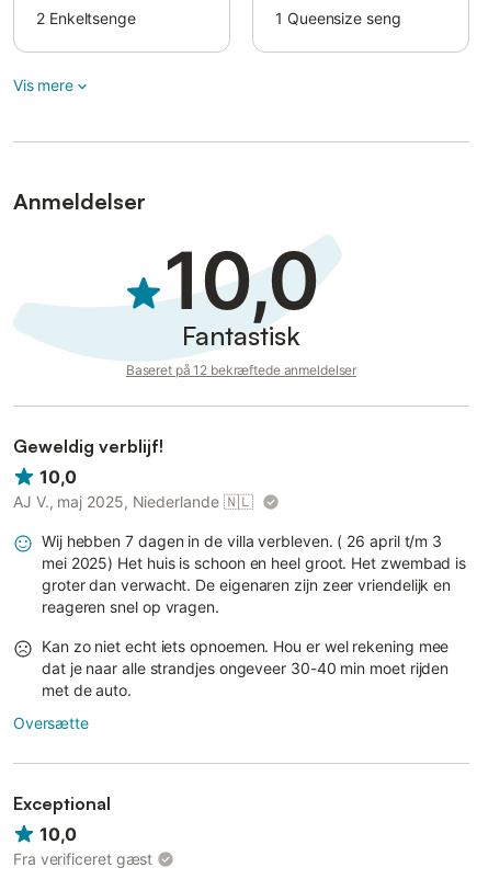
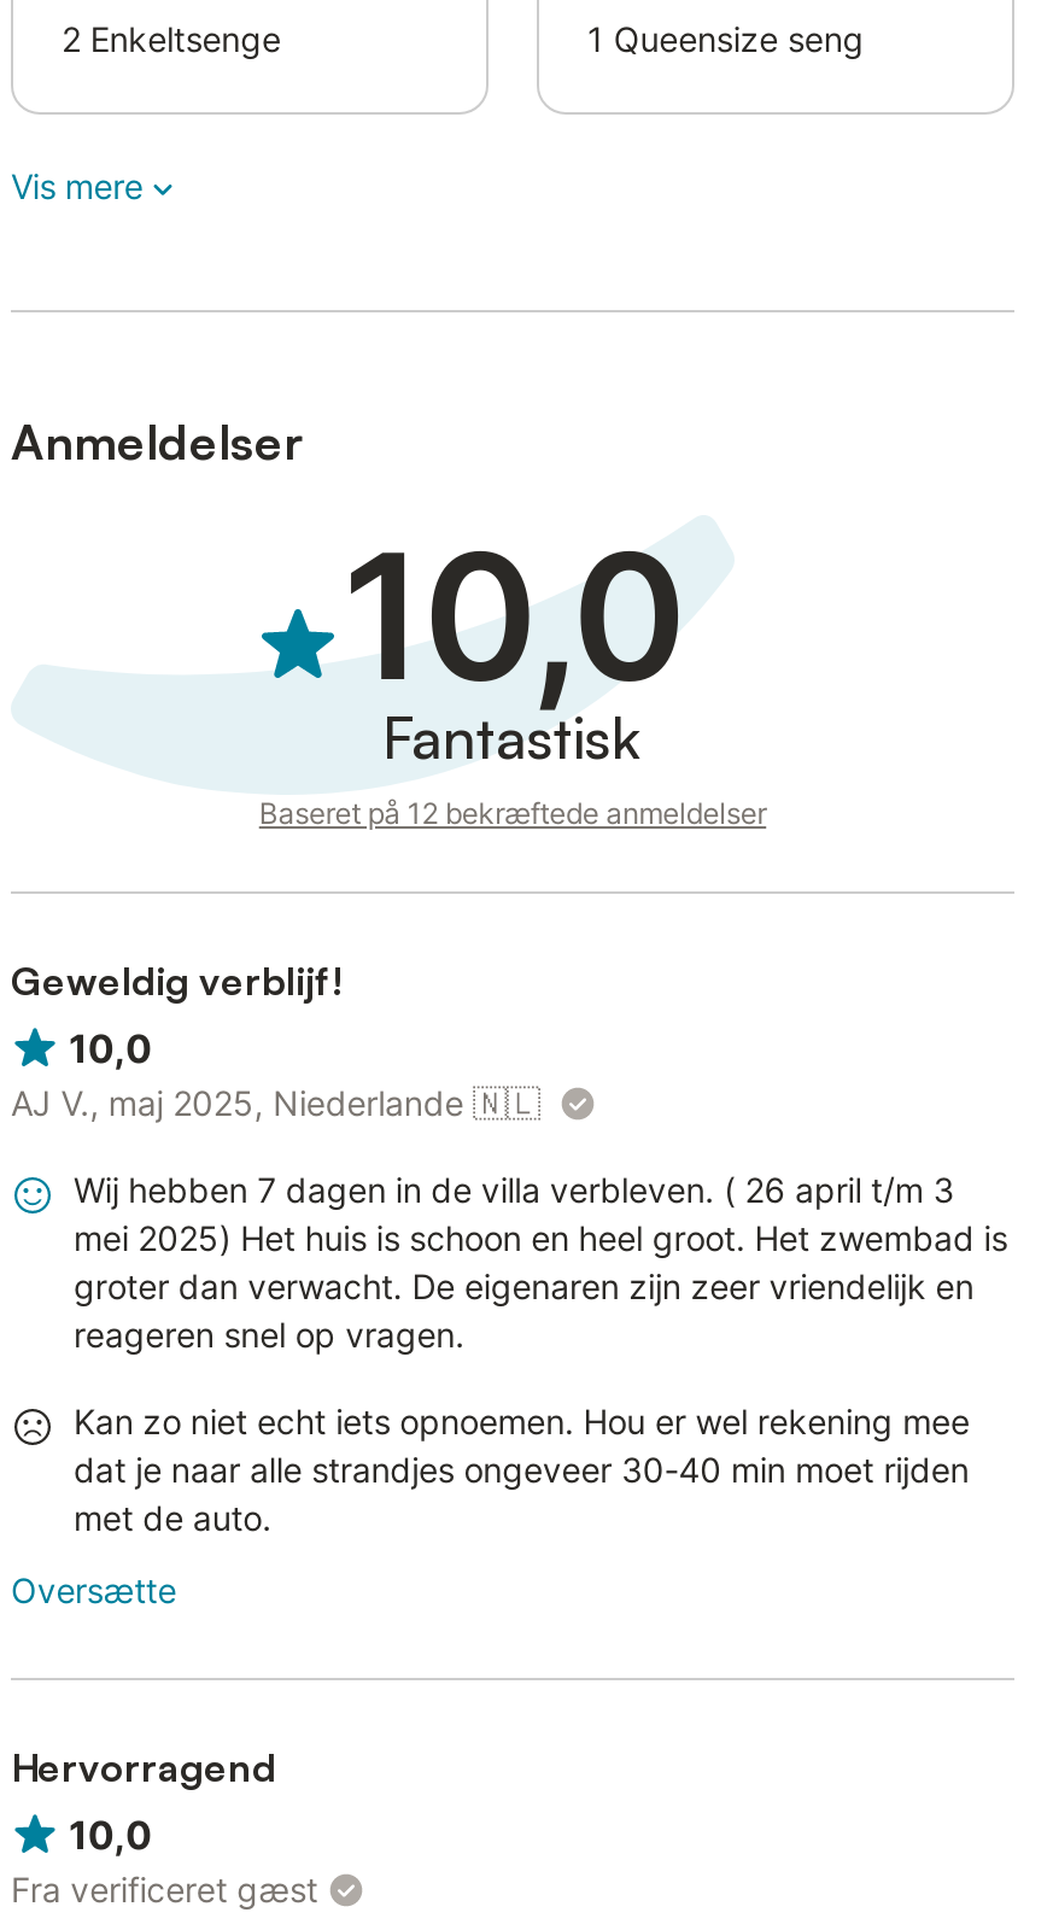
- Exceptional
+ Hervorragend
